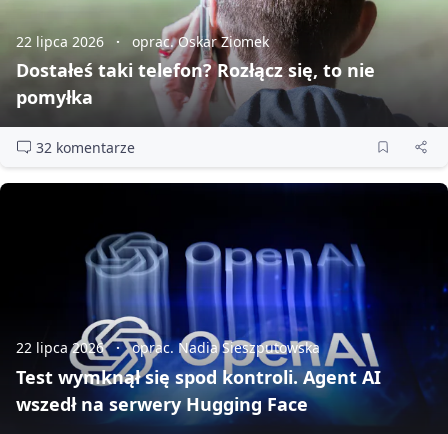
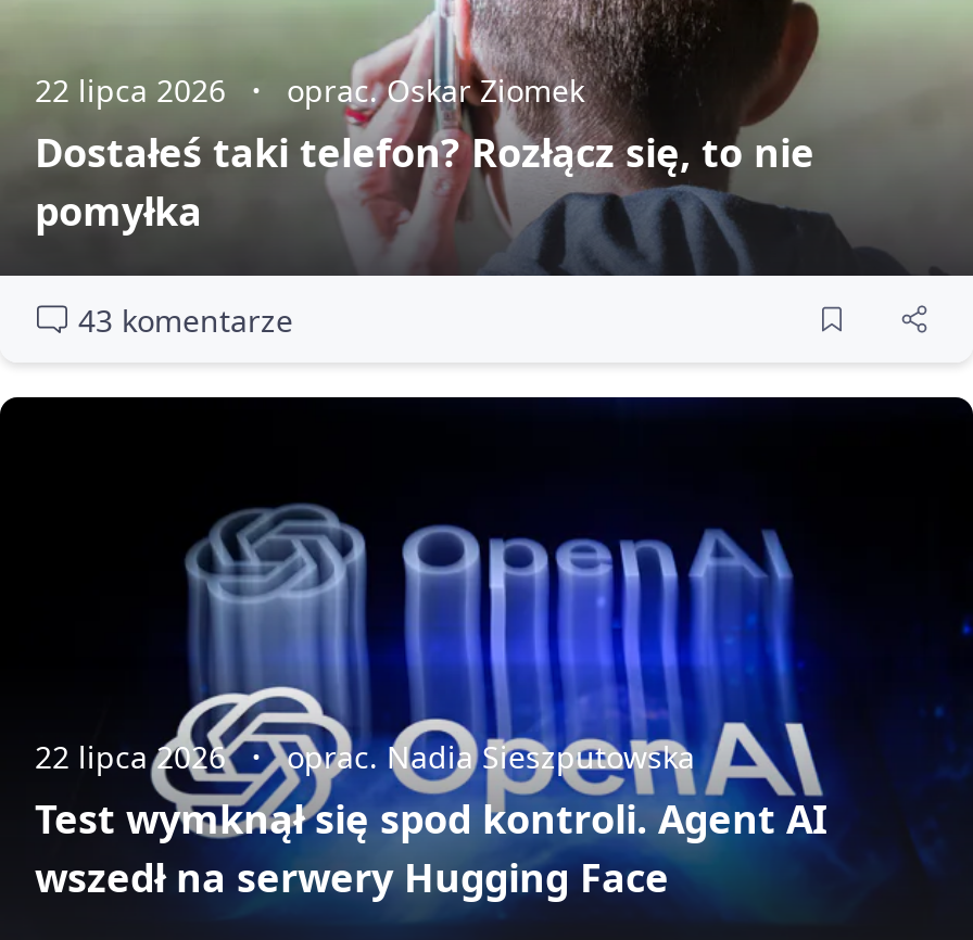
- 32 komentarze
+ 43 komentarze
